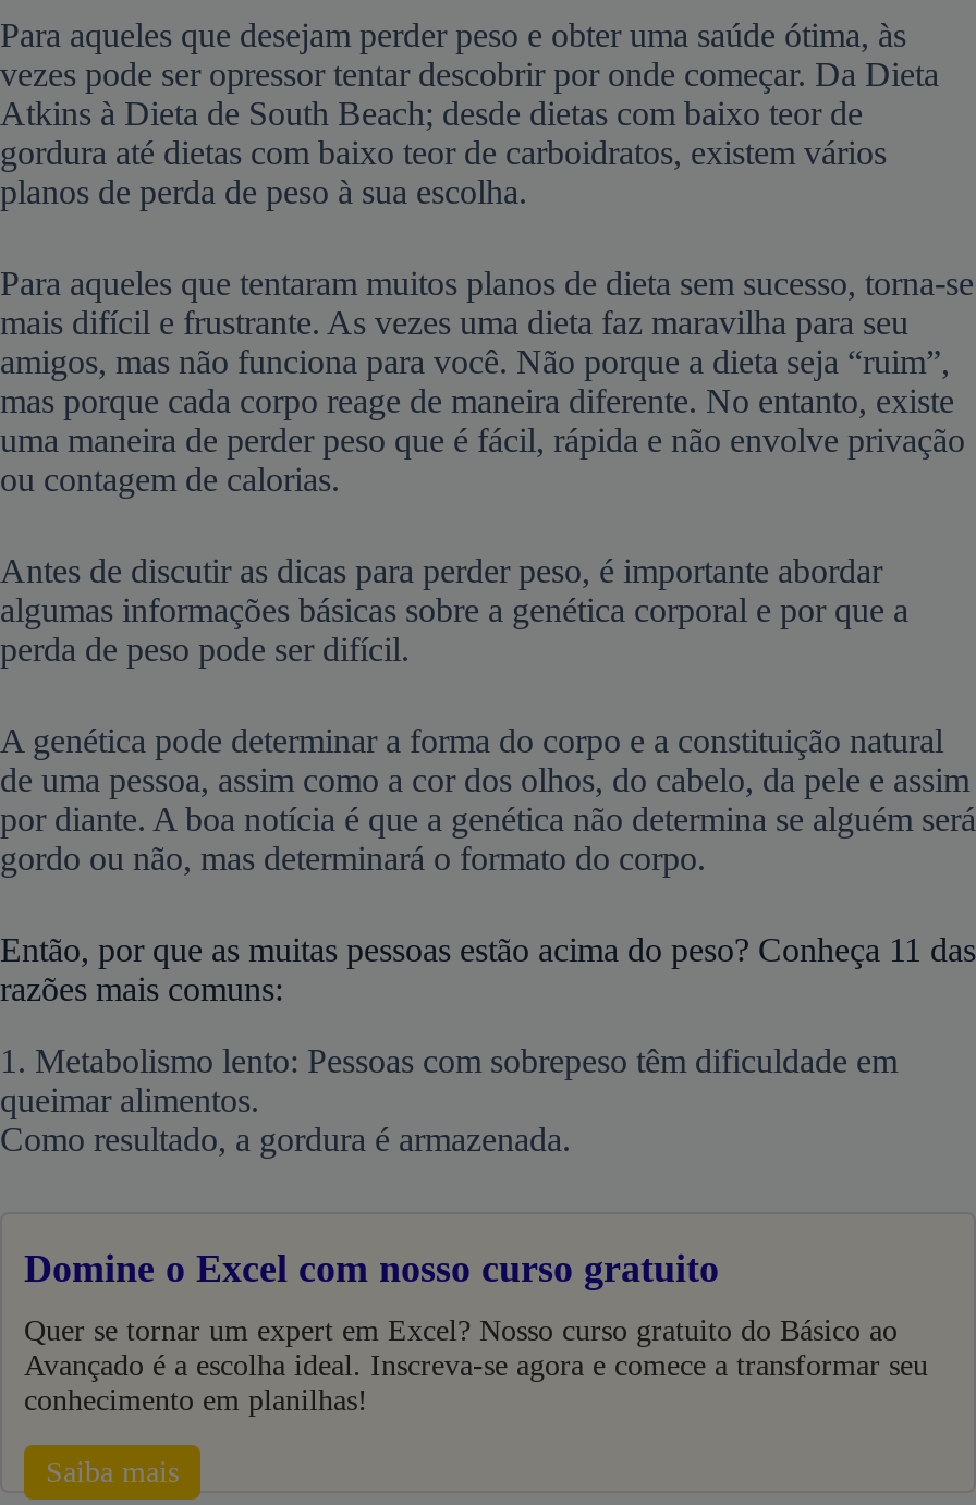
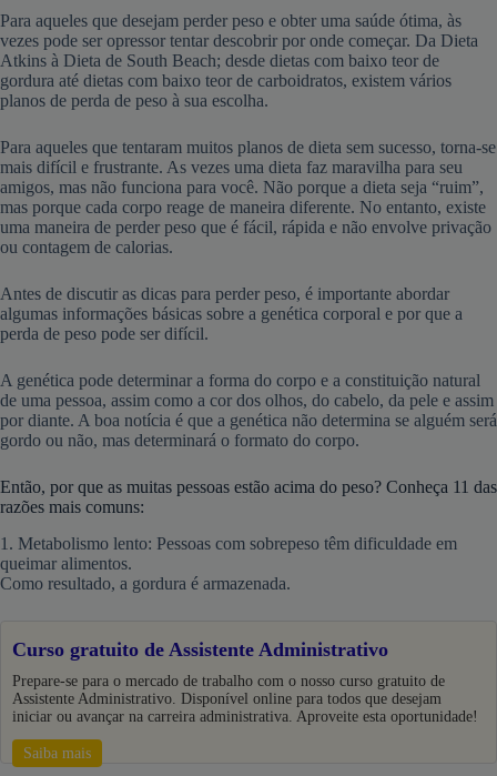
- Domine o Excel com nosso curso gratuito
+ Curso gratuito de Assistente Administrativo

- Quer se tornar um expert em Excel? Nosso curso gratuito do Básico ao
- Avançado é a escolha ideal. Inscreva-se agora e comece a transformar seu
- conhecimento em planilhas!
+ Prepare-se para o mercado de trabalho com o nosso curso gratuito de
+ Assistente Administrativo. Disponível online para todos que desejam
+ iniciar ou avançar na carreira administrativa. Aproveite esta oportunidade!
